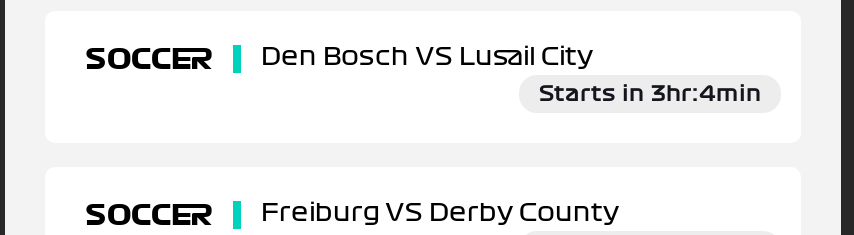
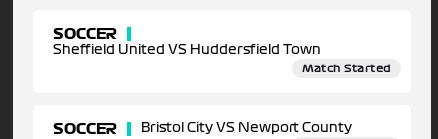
- Den Bosch VS Lusail City
+ Sheffield United VS Huddersfield Town

- Starts in 3hr:4min
+ Match Started

- Freiburg VS Derby County
+ Bristol City VS Newport County
